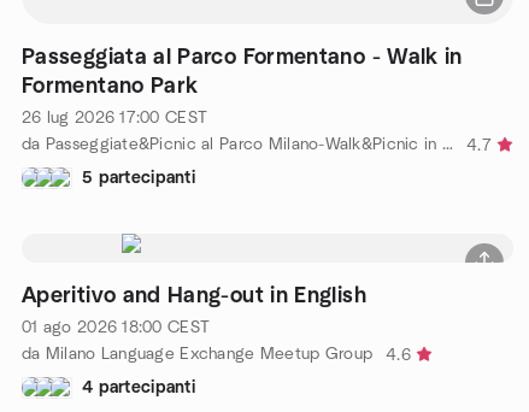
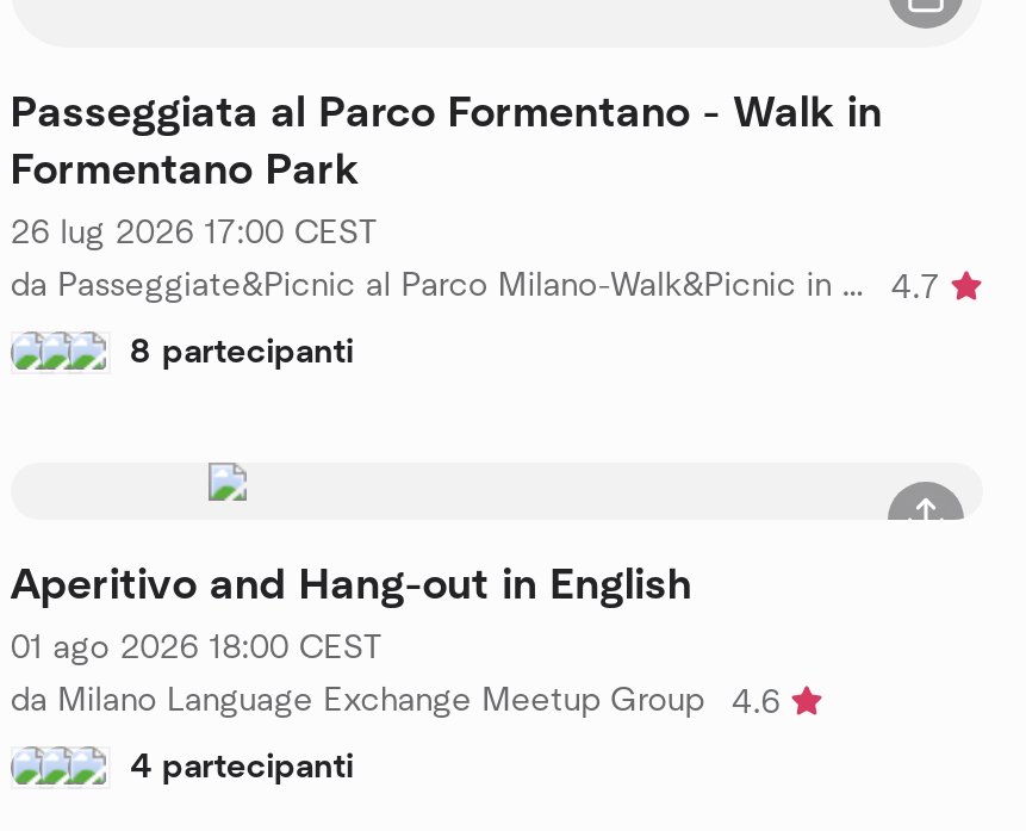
- 5 partecipanti
+ 8 partecipanti
